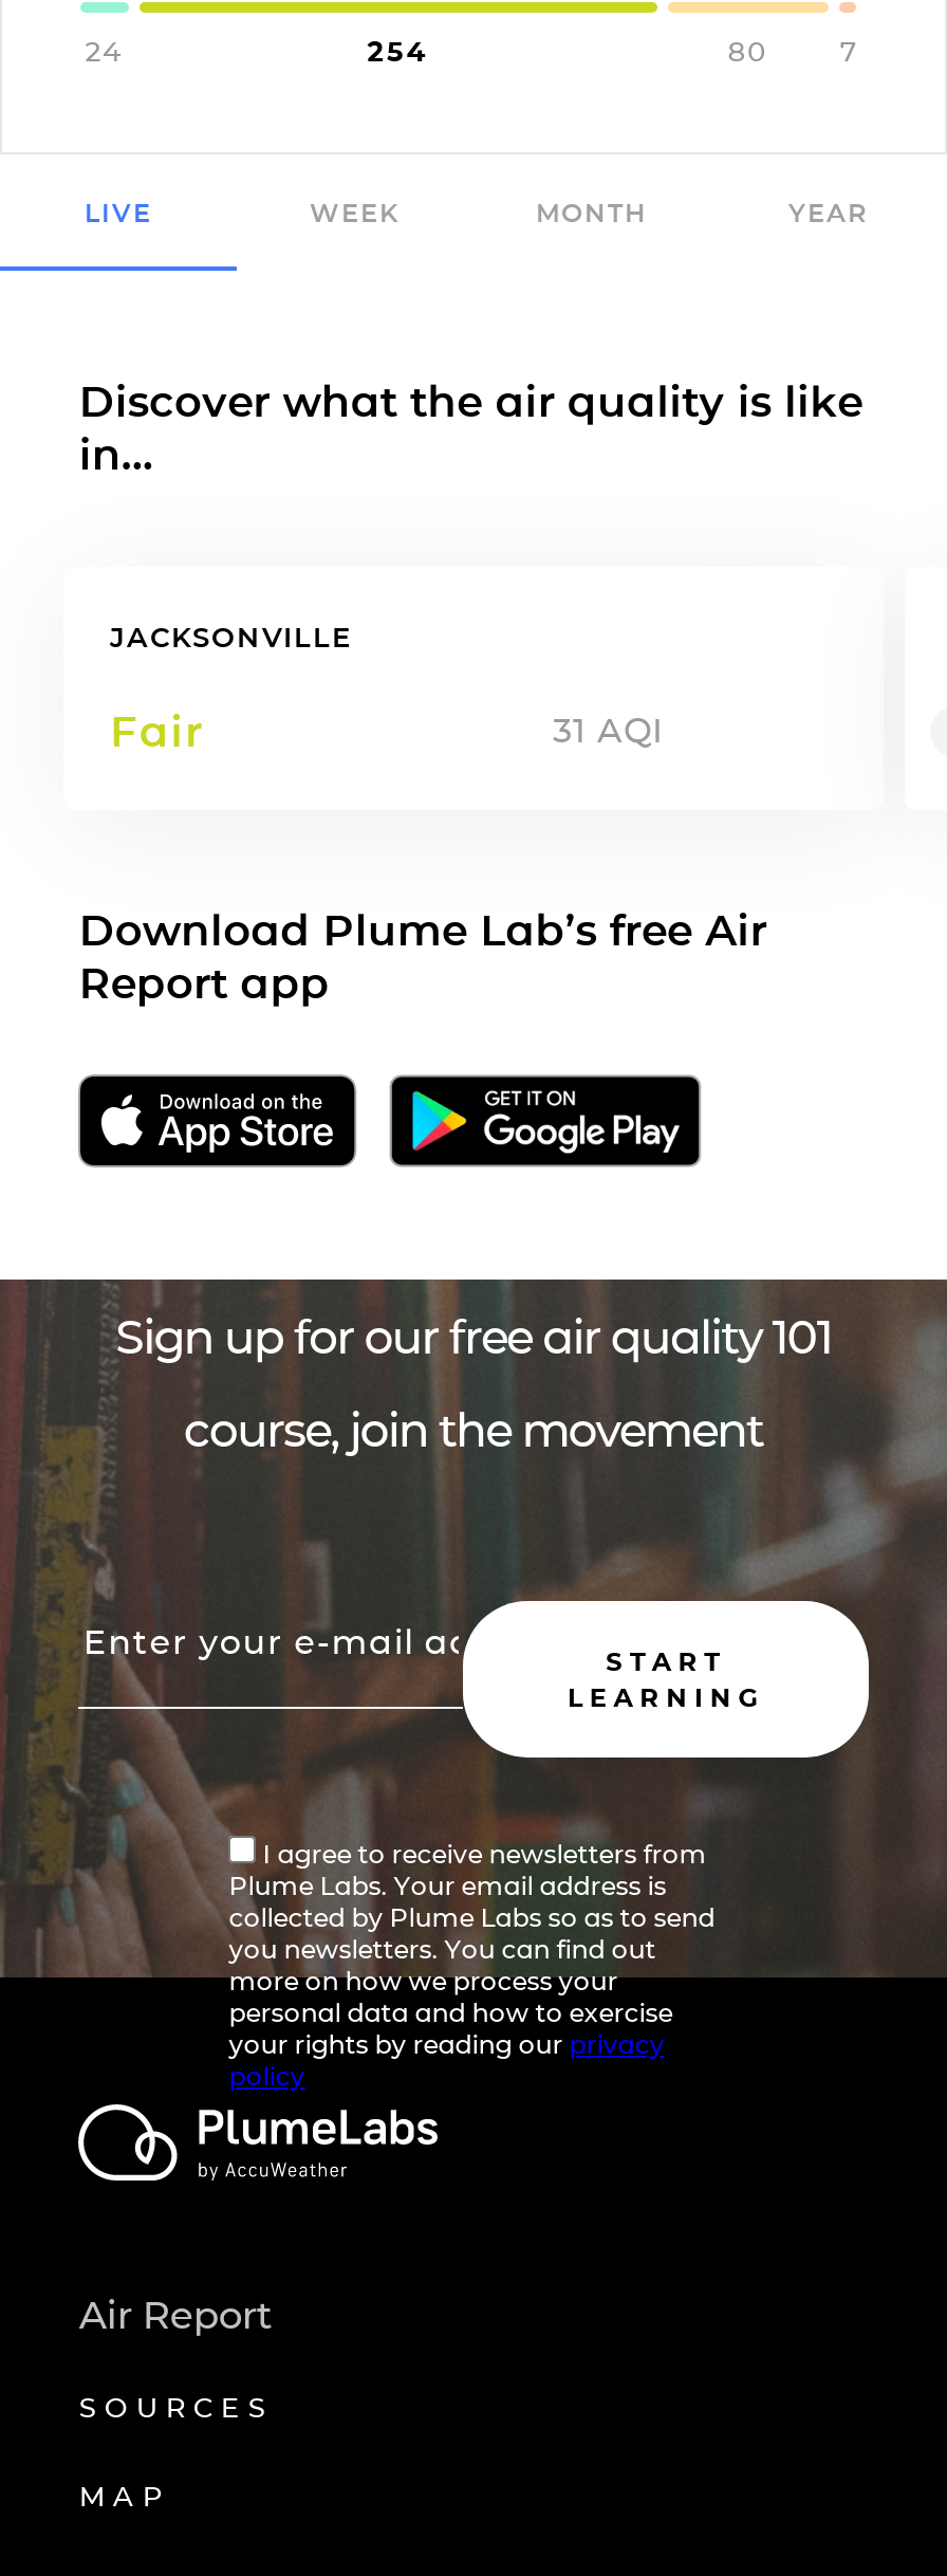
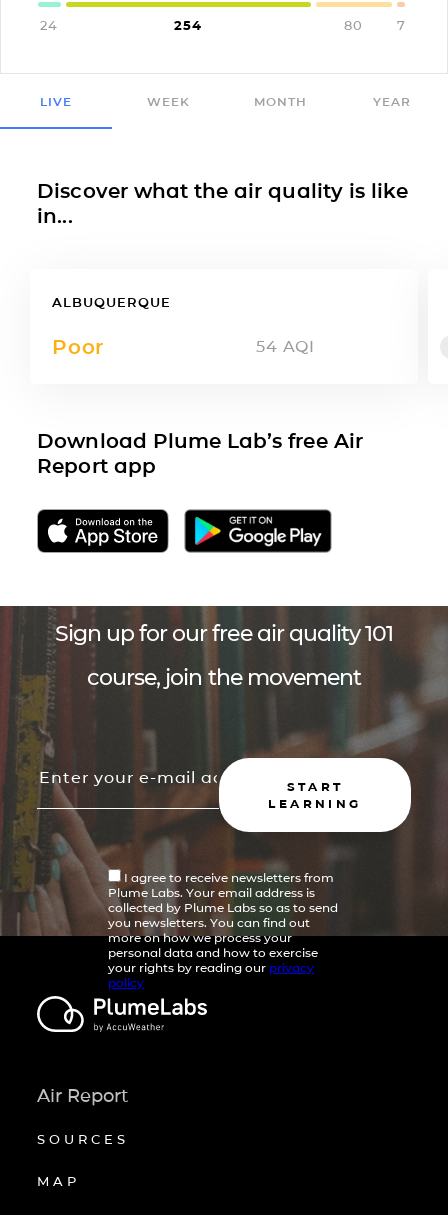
- JACKSONVILLE
+ ALBUQUERQUE

- Fair
- 31 AQI
+ Poor
+ 54 AQI
